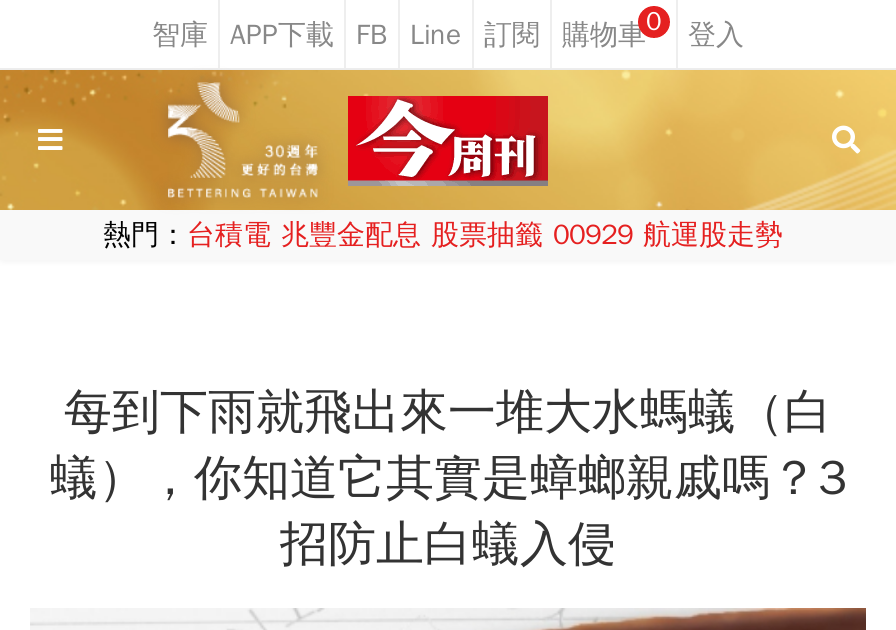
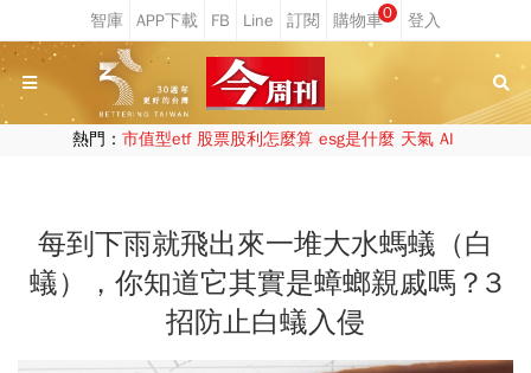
- 熱門：台積電 兆豐金配息 股票抽籤 00929 航運股走勢
+ 熱門：市值型etf 股票股利怎麼算 esg是什麼 天氣 AI
